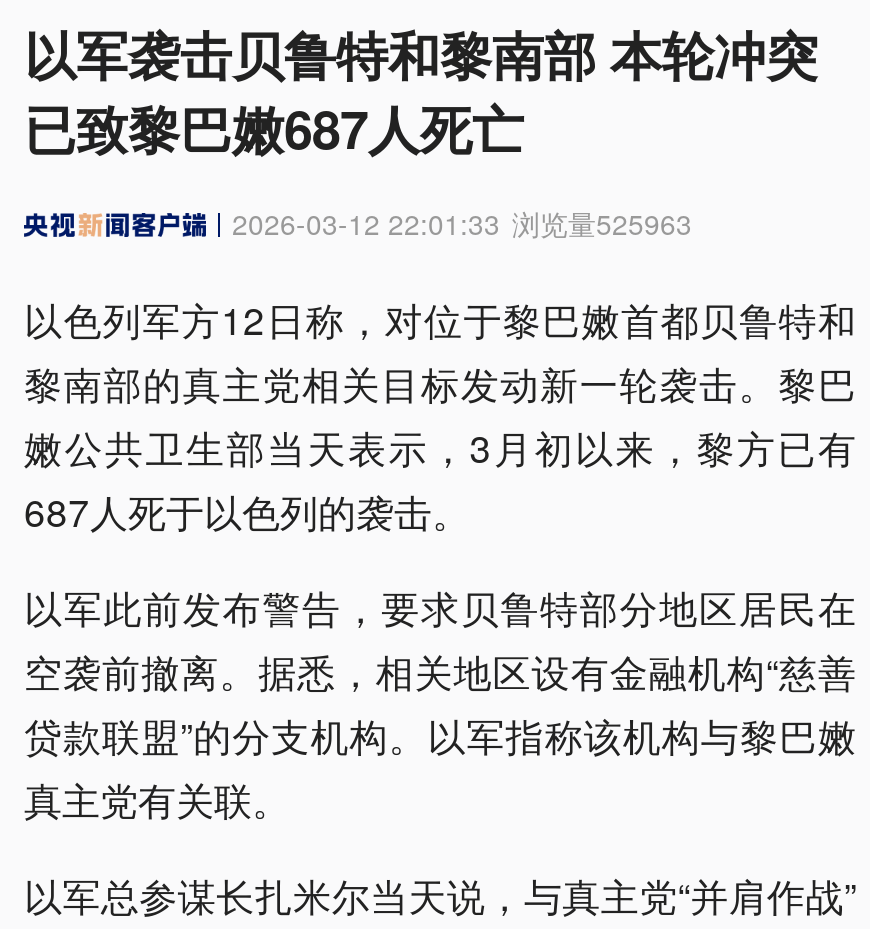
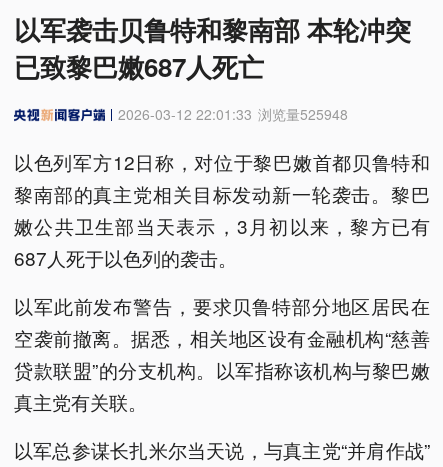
- 2026-03-12 22:01:33 浏览量525963
+ 2026-03-12 22:01:33 浏览量525948
